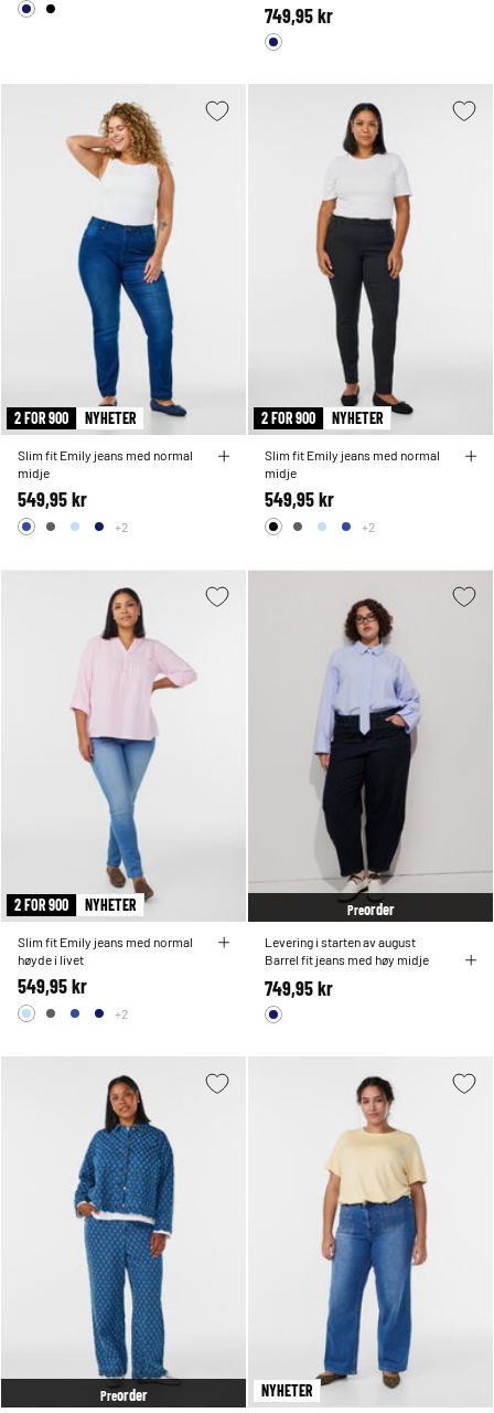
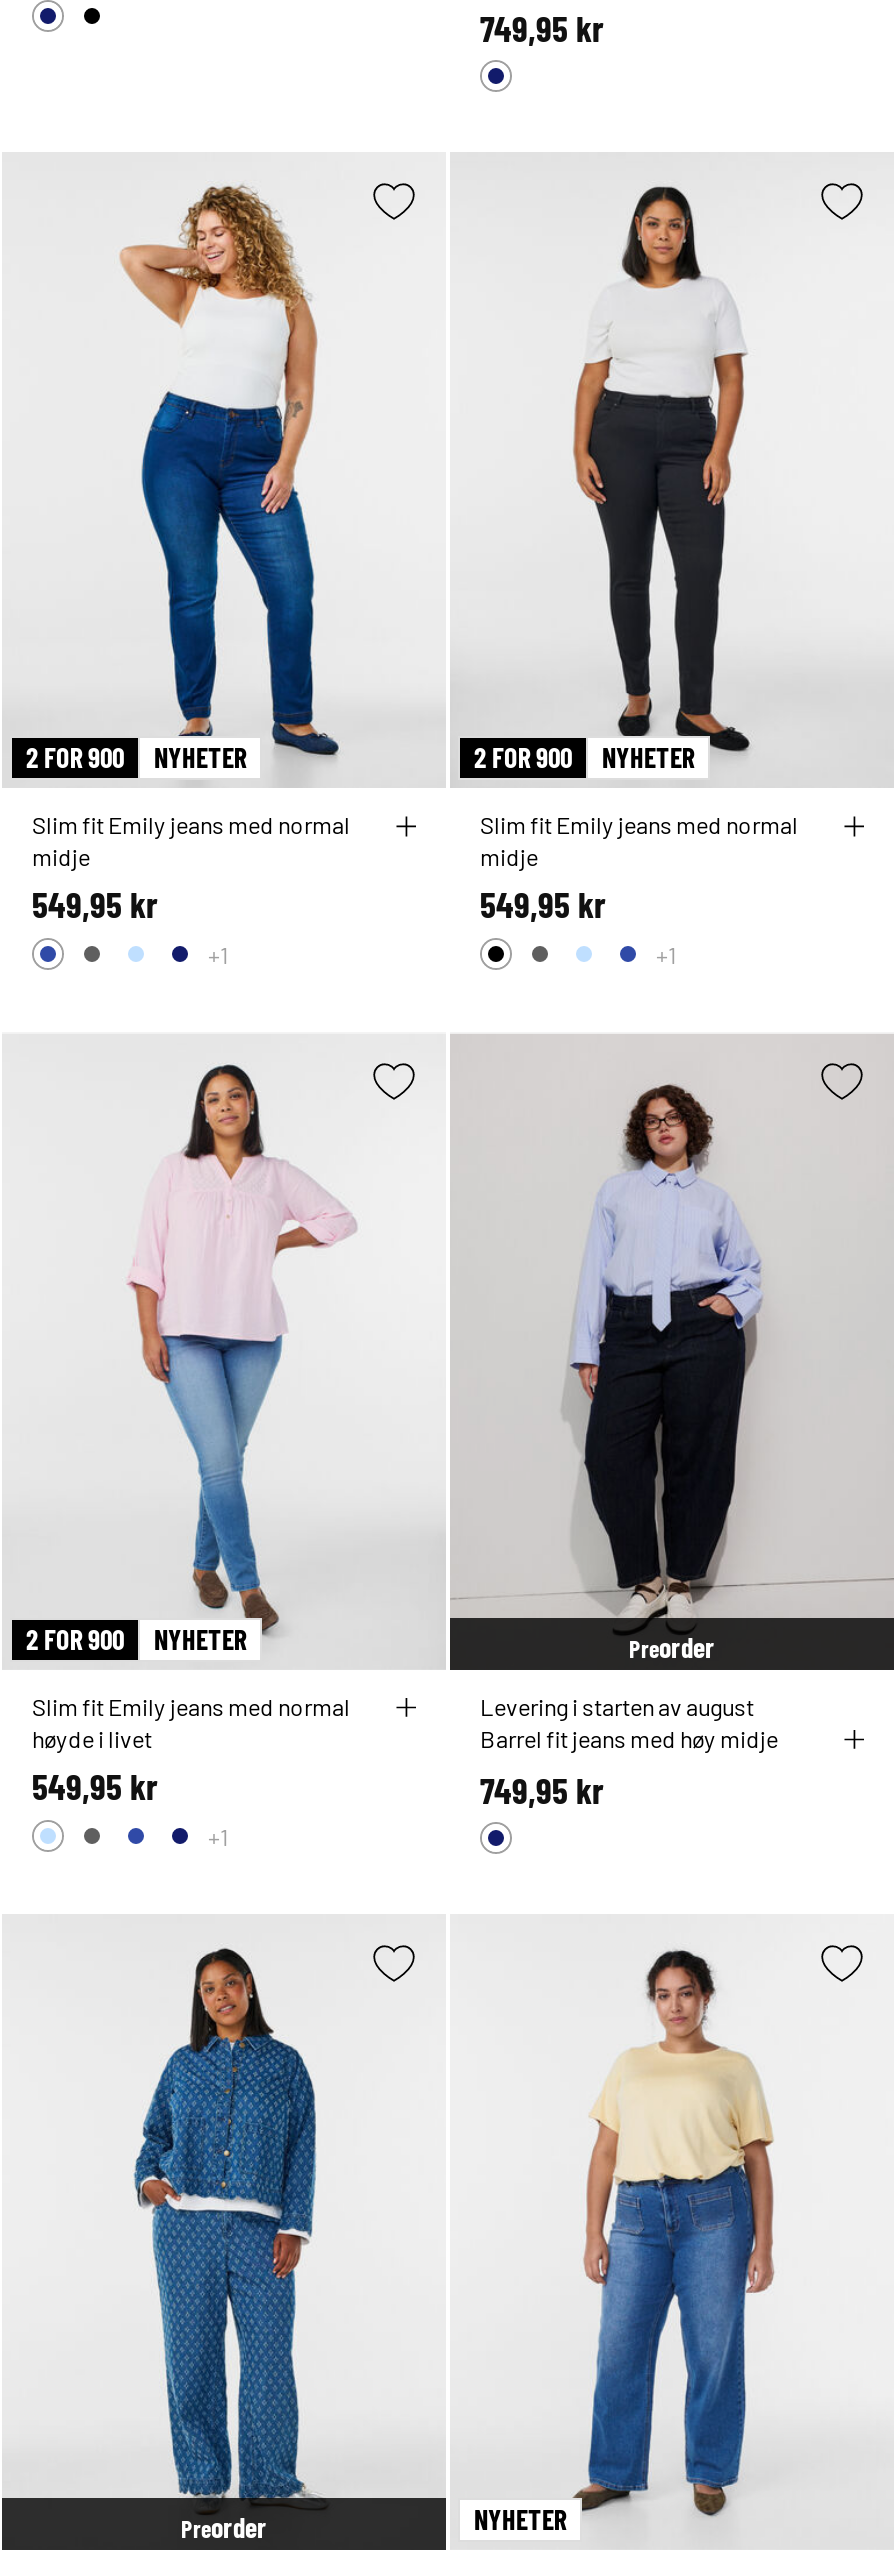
- +2
+ +1

- +2
+ +1

- +2
+ +1
